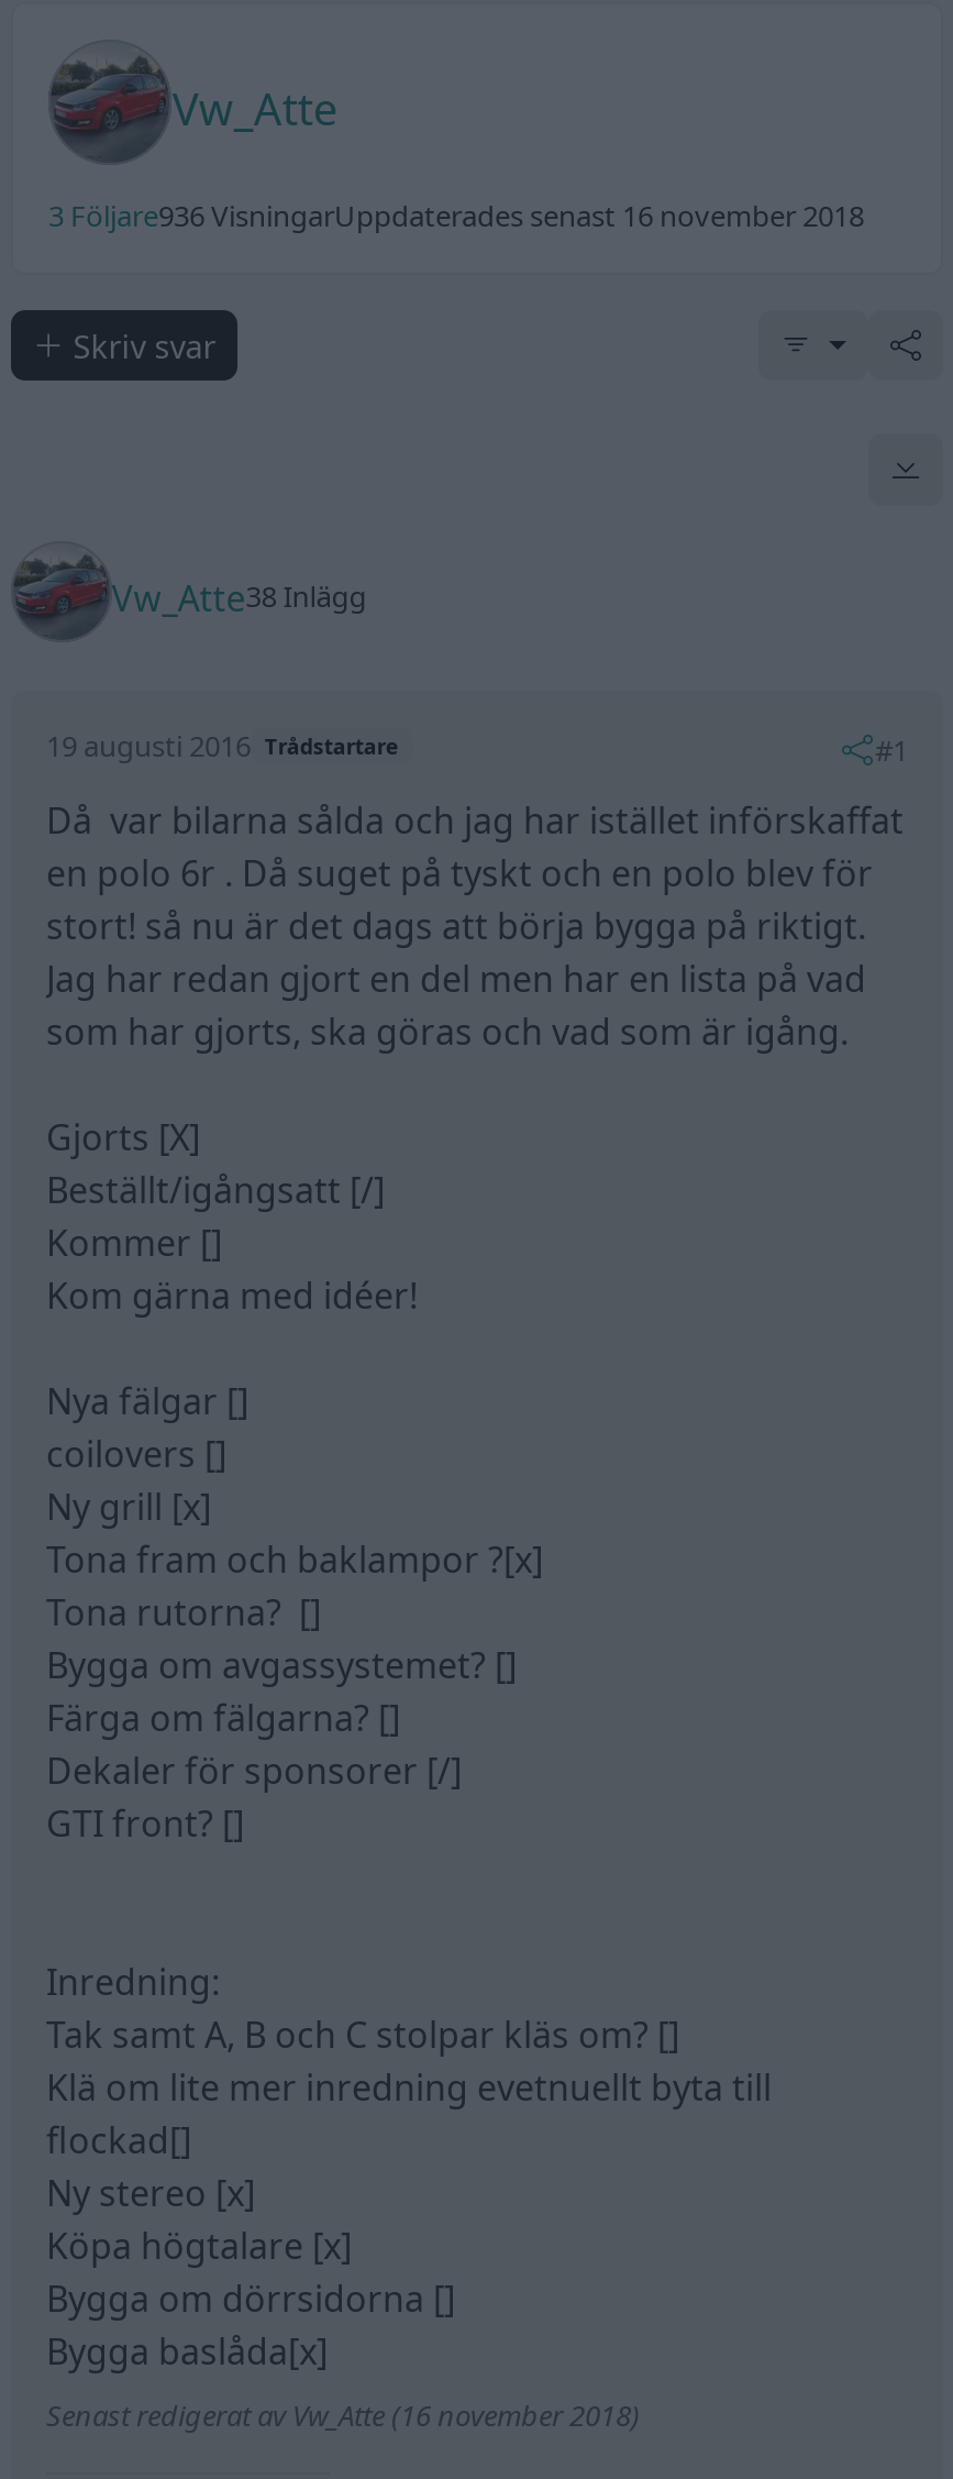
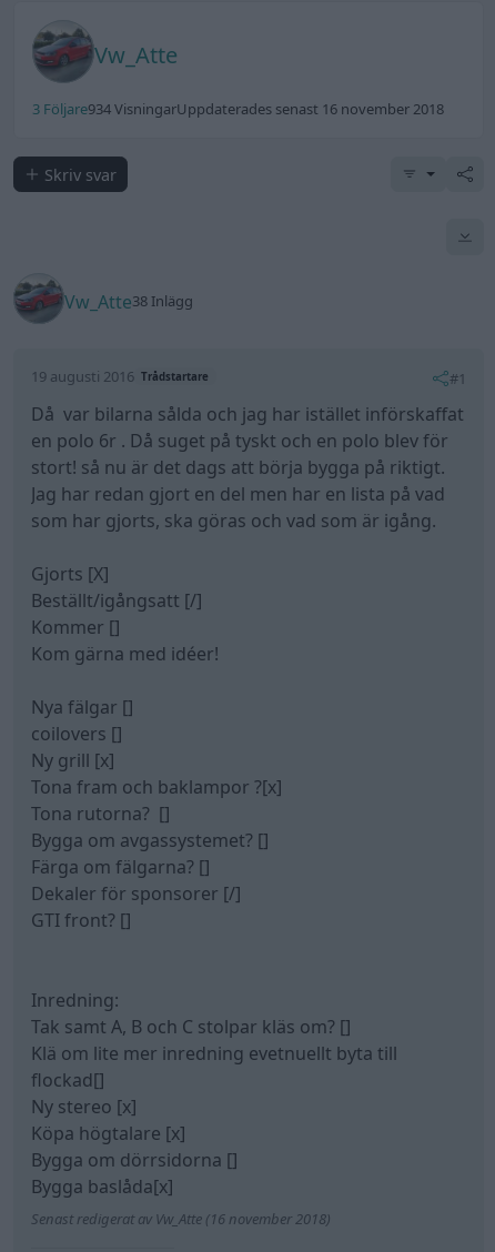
- 3 Följare936 VisningarUppdaterades senast 16 november 2018
+ 3 Följare934 VisningarUppdaterades senast 16 november 2018
